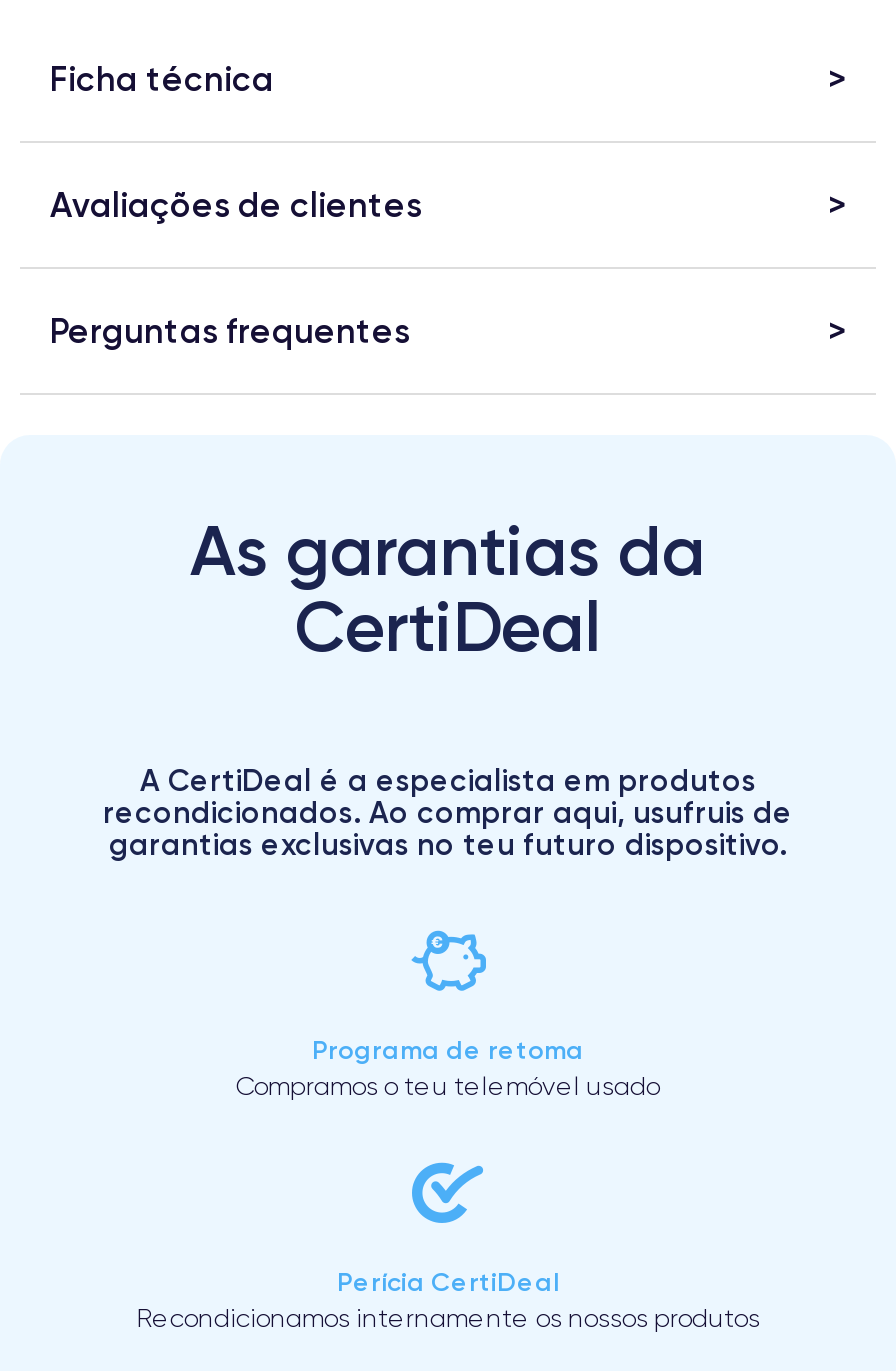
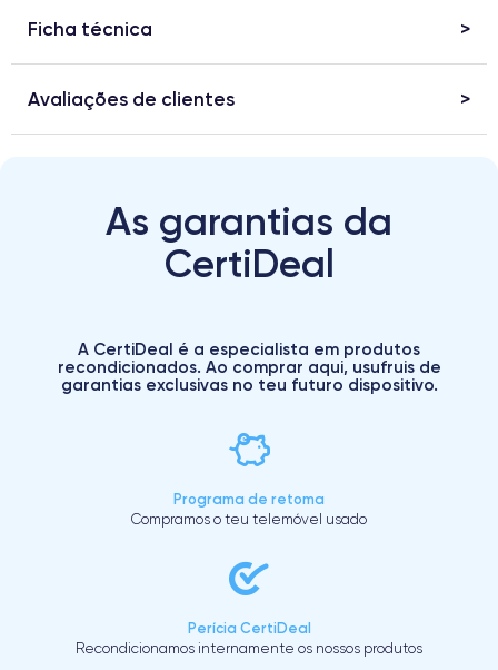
- Perguntas frequentes
